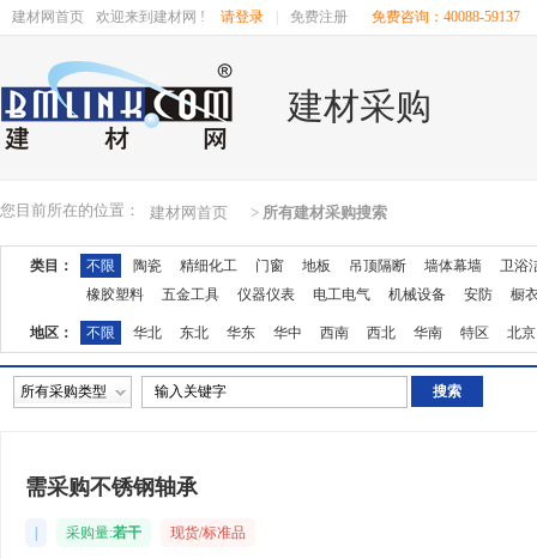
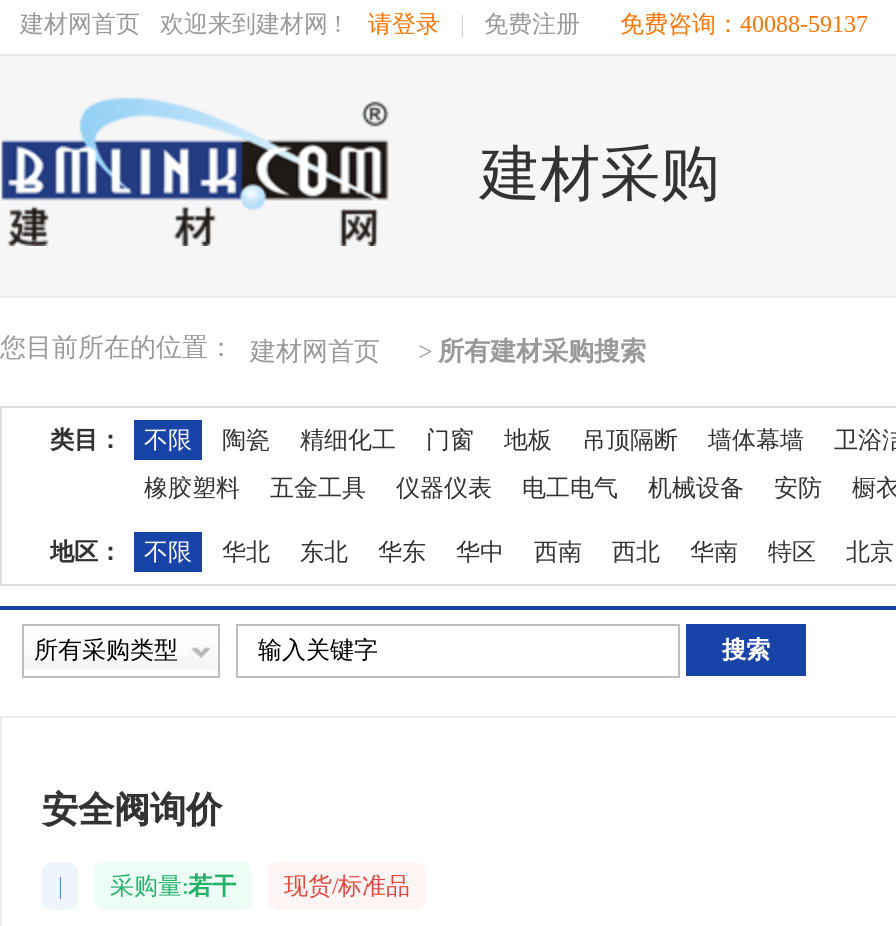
- 需采购不锈钢轴承
+ 安全阀询价
